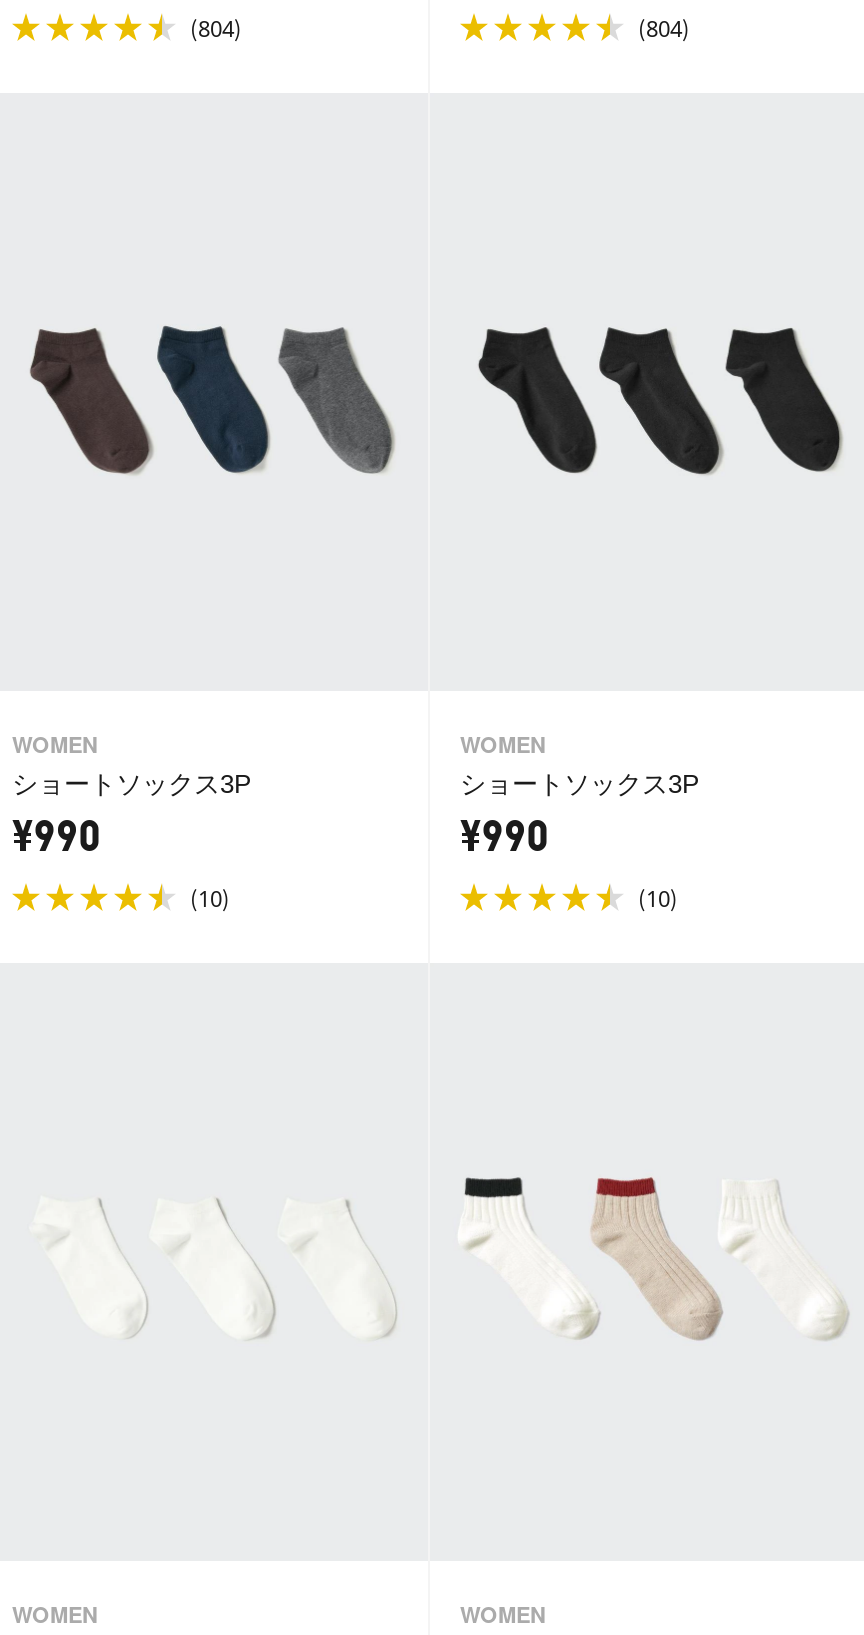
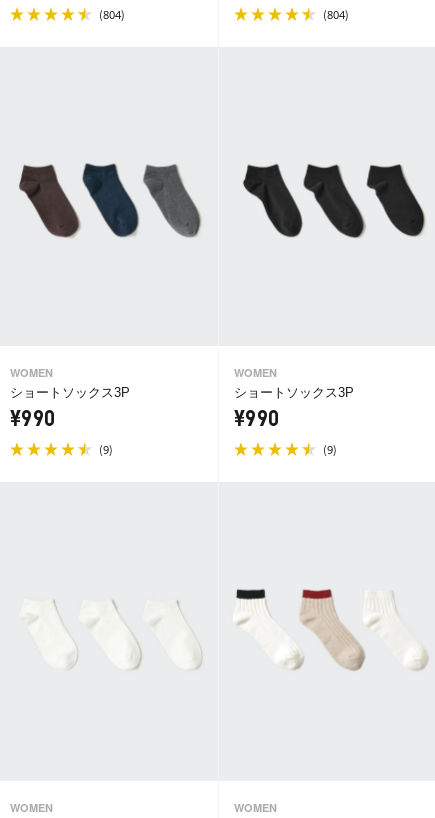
- (10)
+ (9)

- (10)
+ (9)
